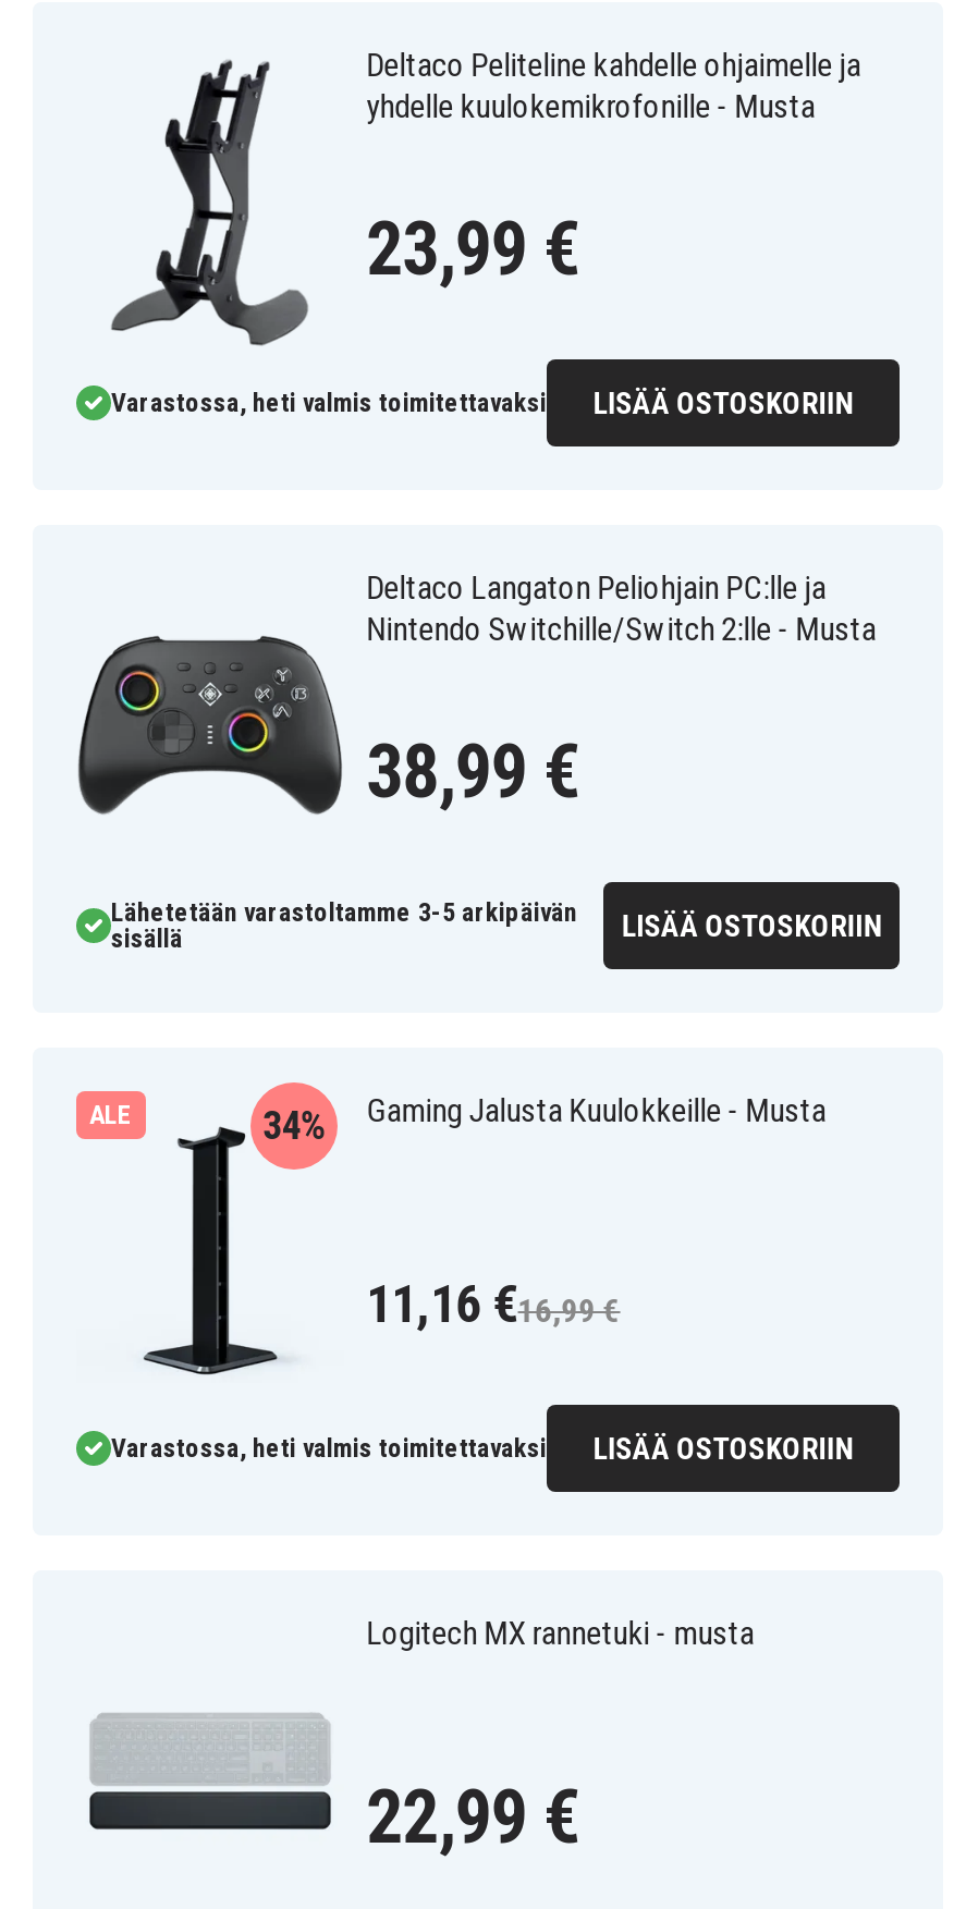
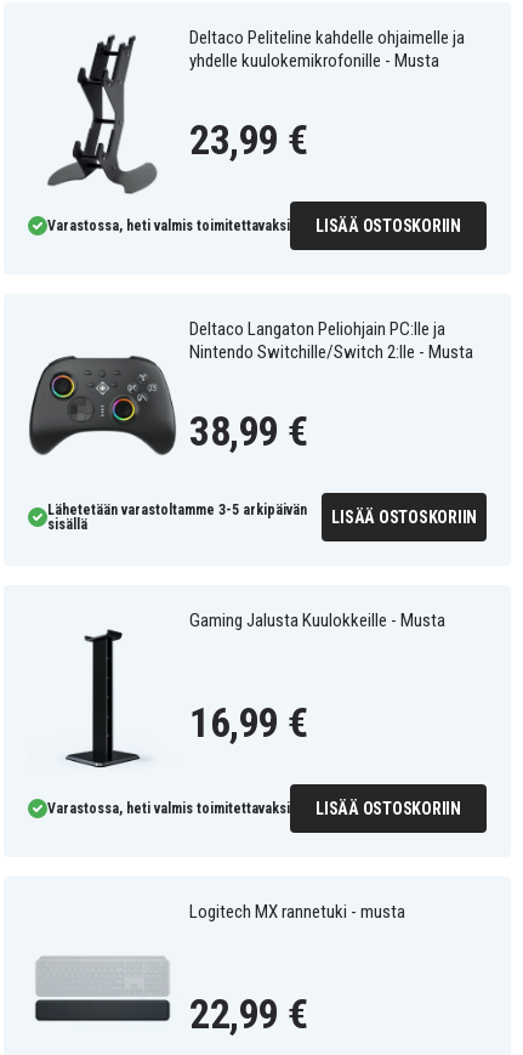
- ALE

- 34%
- 11,16 €16,99 €
+ 16,99 €
